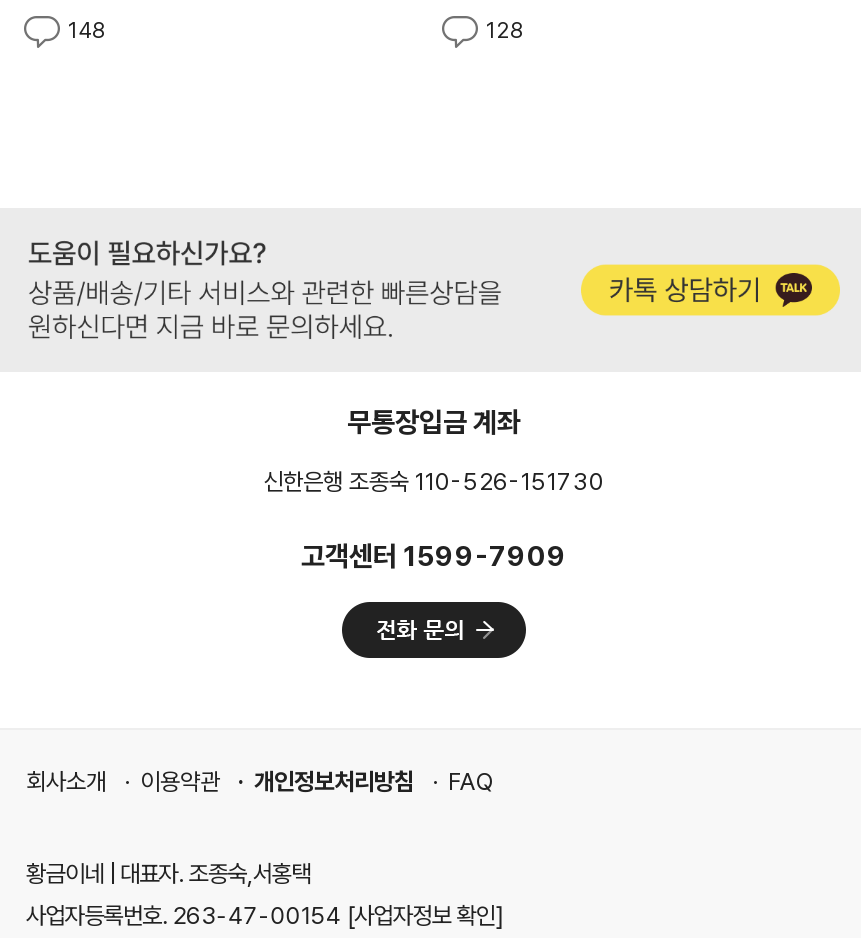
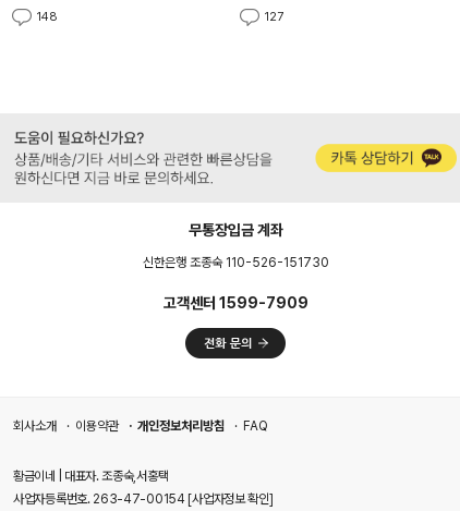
- 128
+ 127
